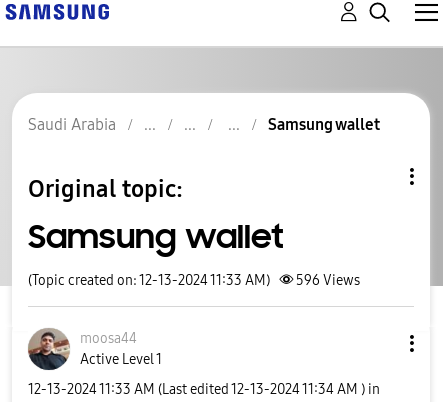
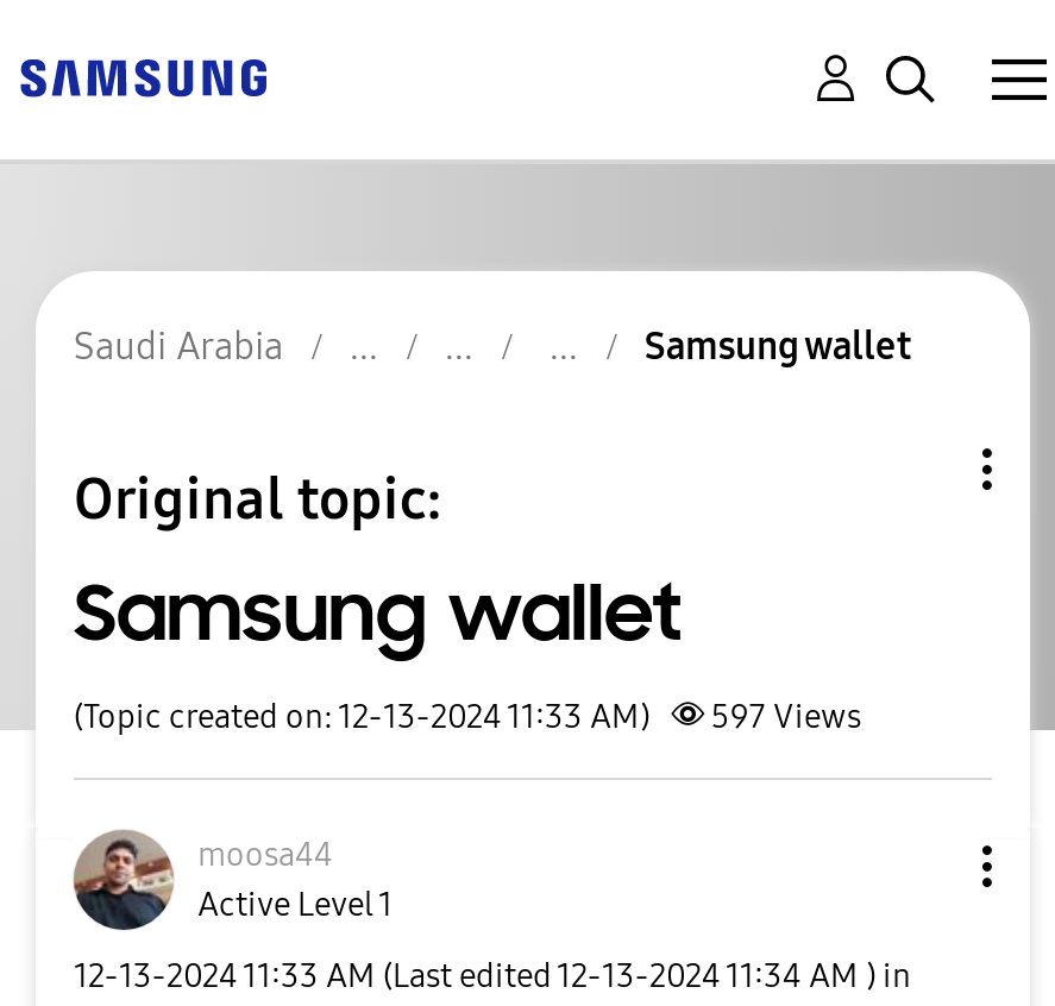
- (Topic created on: 12-13-2024 11:33 AM) 596 Views
+ (Topic created on: 12-13-2024 11:33 AM) 597 Views
